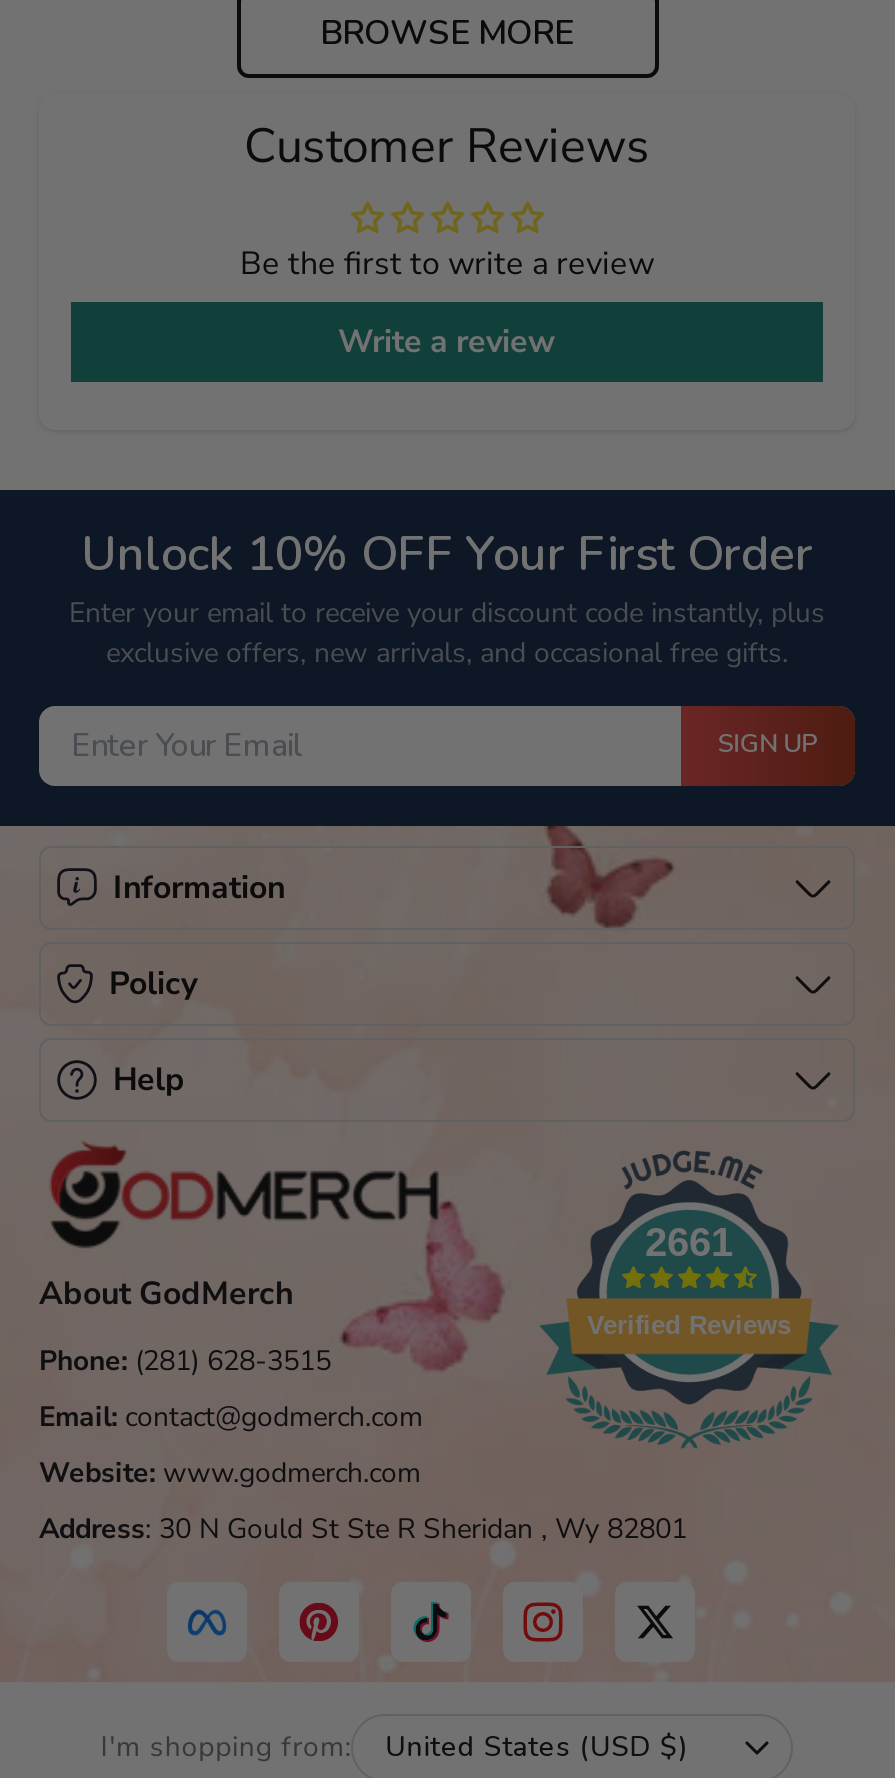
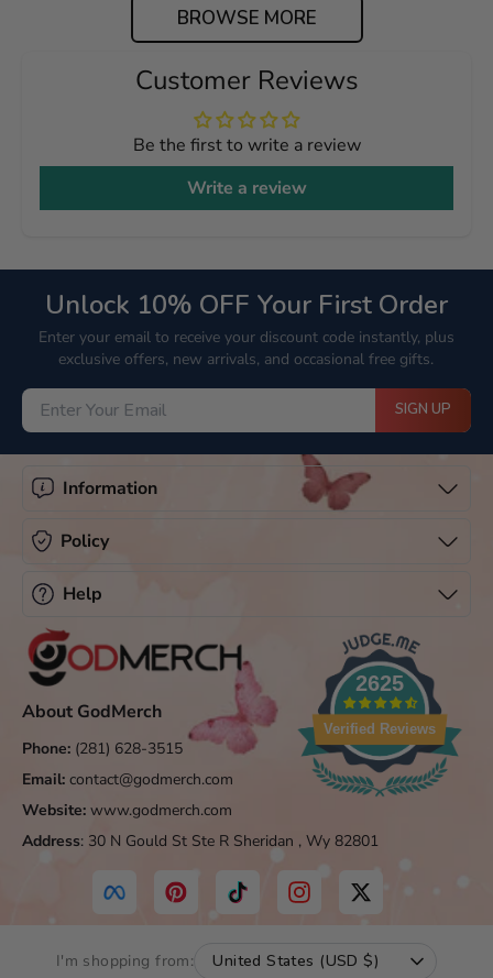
- 2661
+ 2625
